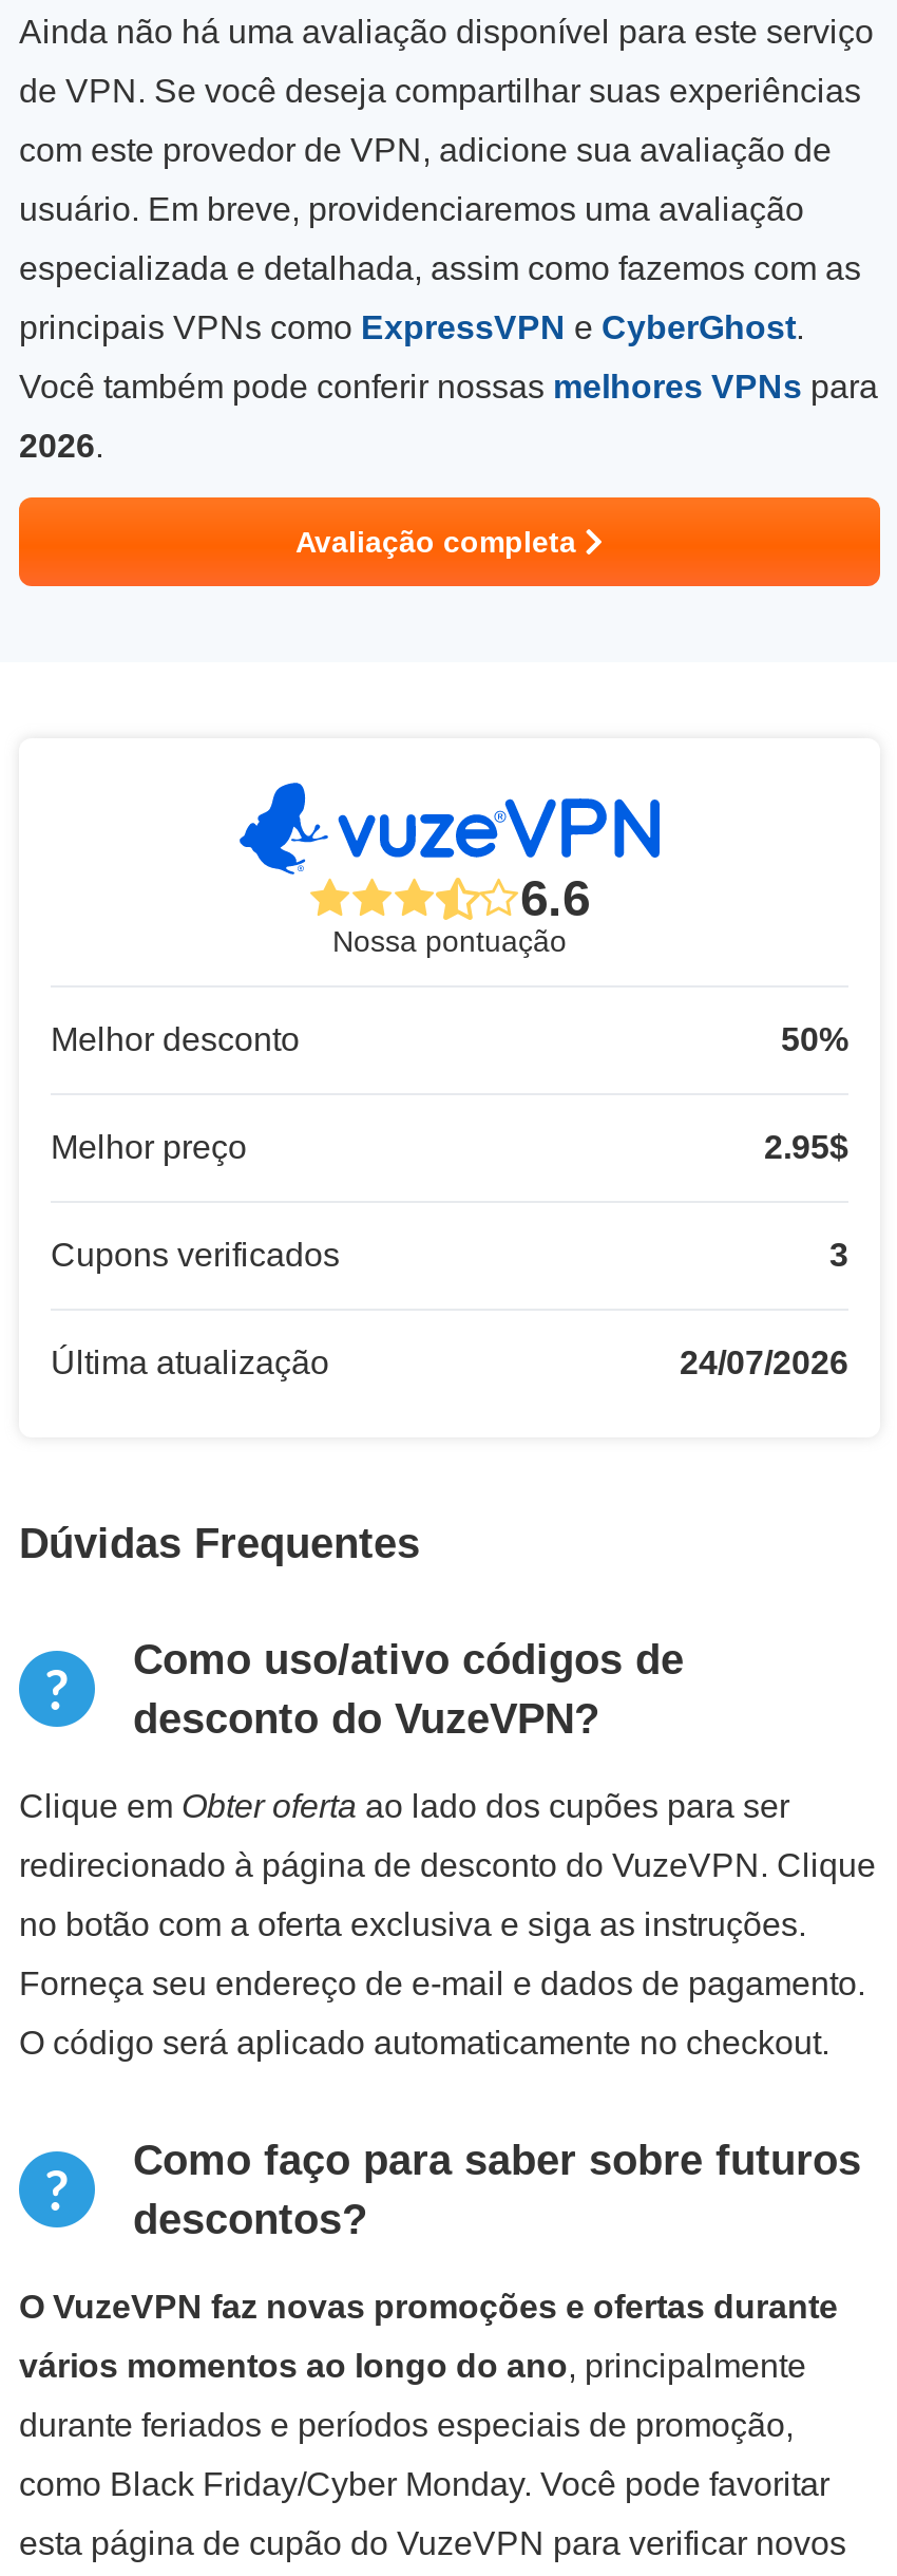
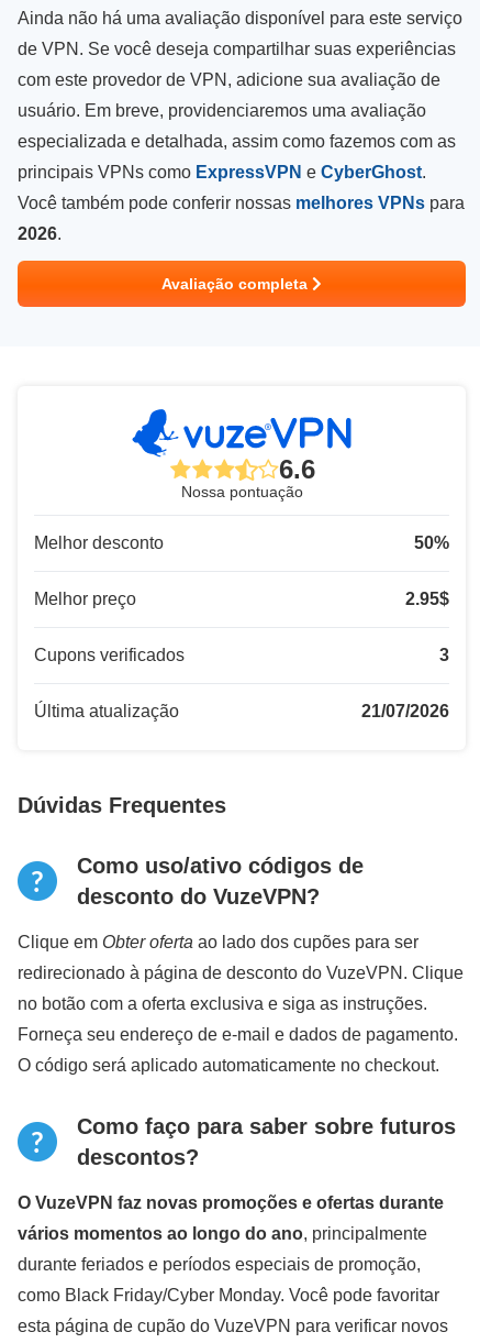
- 24/07/2026
+ 21/07/2026
